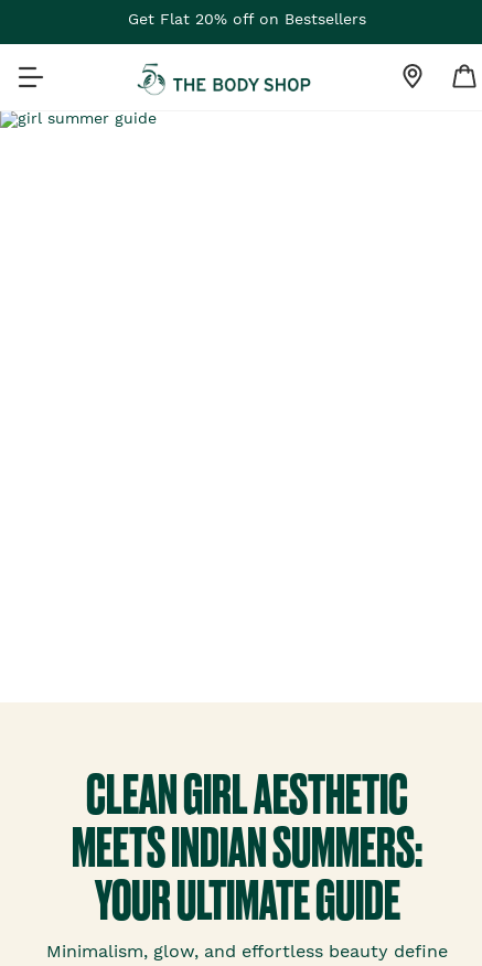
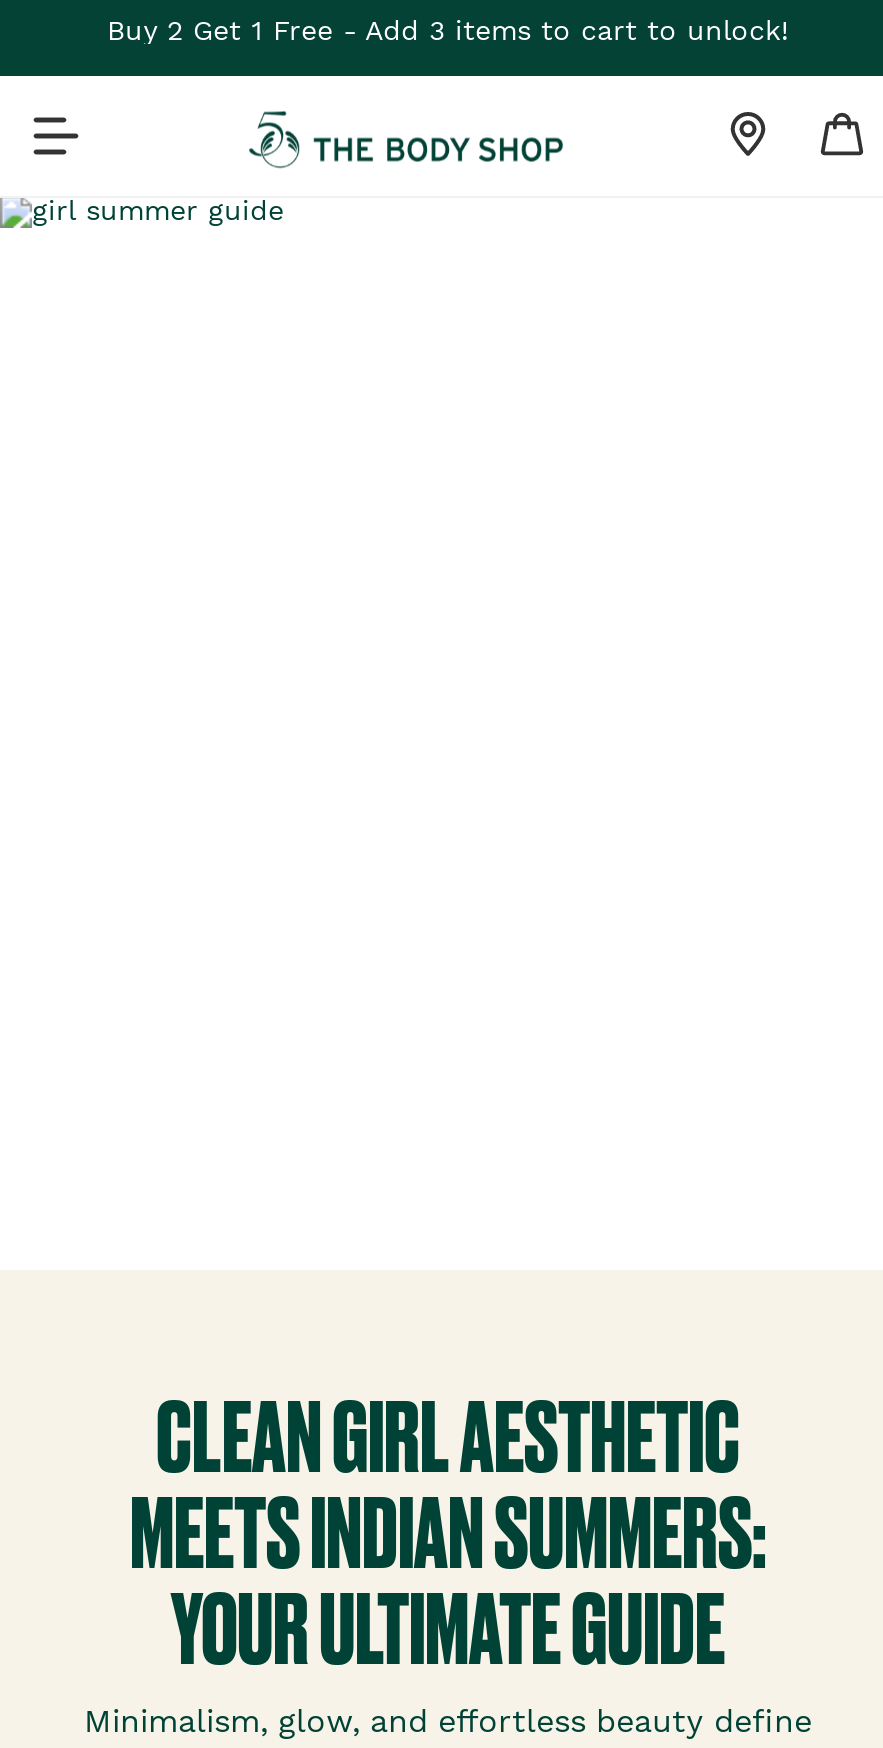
- Get Flat 20% off on Bestsellers
+ Buy 2 Get 1 Free - Add 3 items to cart to unlock!
